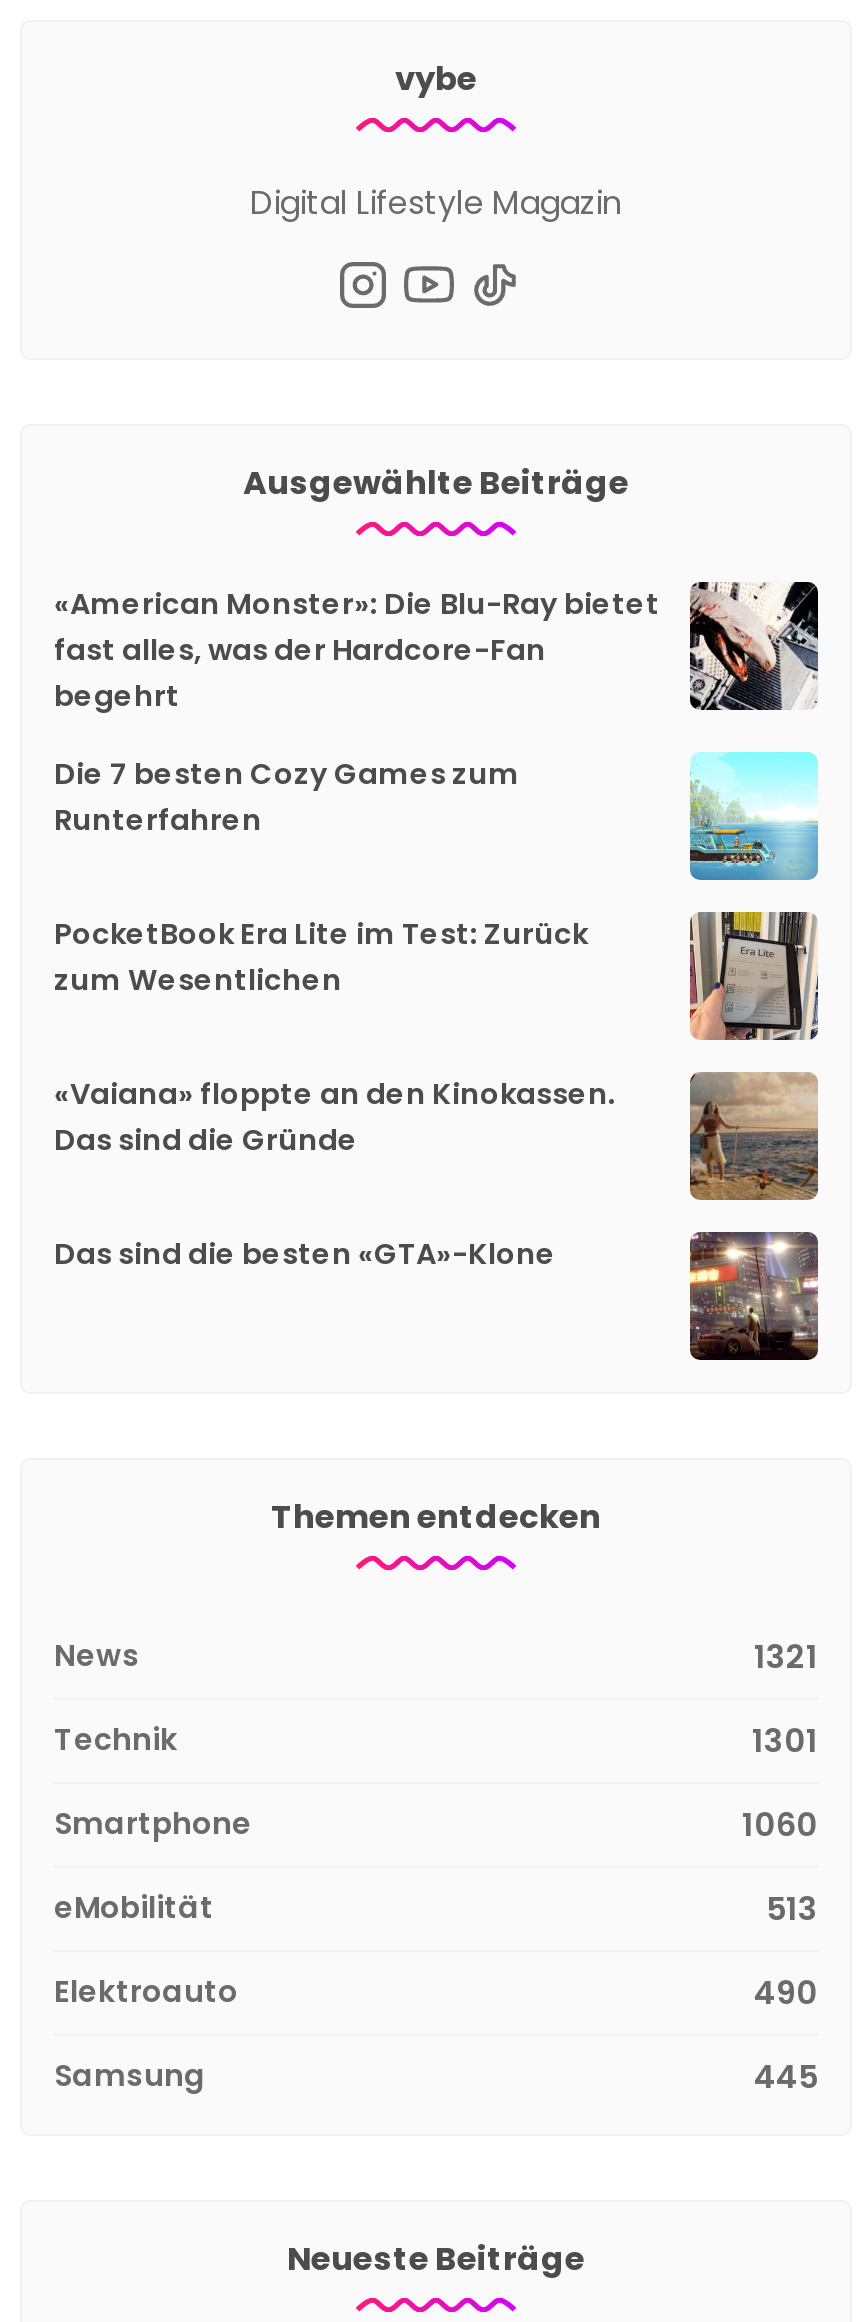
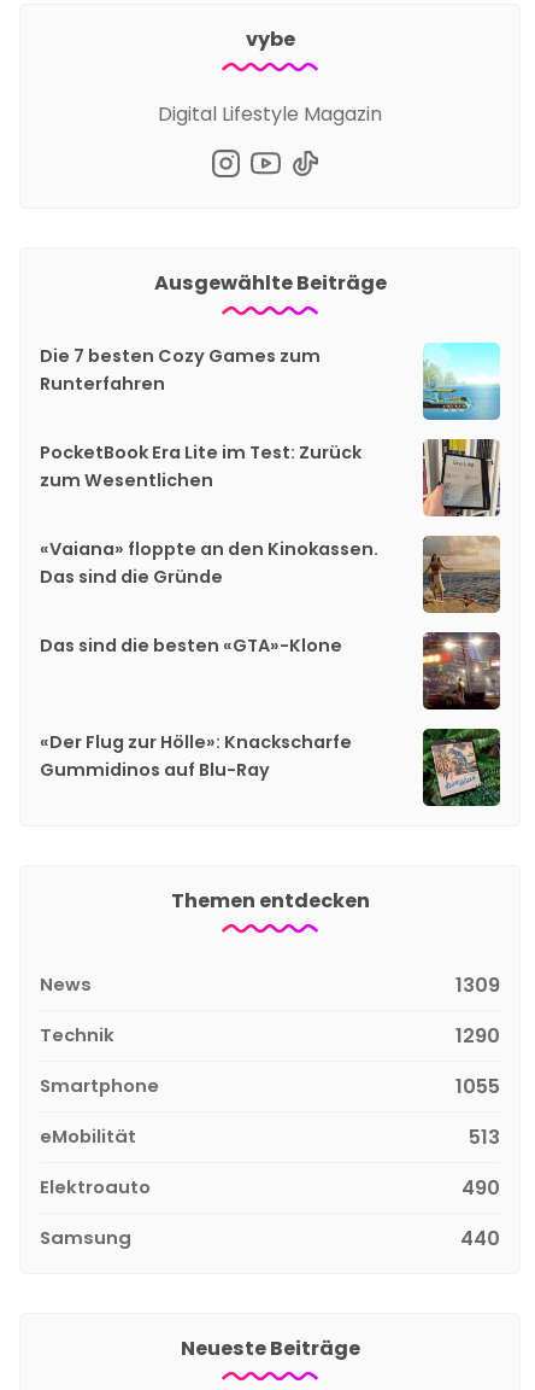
- [image]
- «American Monster»: Die Blu-Ray bietet
- fast alles, was der Hardcore-Fan
- begehrt

moved up: [image] | Die 7 besten Cozy Games zum | Runterfahren | PocketBook Era Lite im Test: Zurück | zum Wesentlichen | «Vaiana» floppte an den Kinokassen. | Das sind die Gründe | Das sind die besten «GTA»-Klone

moved up: [image]

+ «Der Flug zur Hölle»: Knackscharfe
+ Gummidinos auf Blu-Ray

+ [image]

- 1321
+ 1309

- 1301
+ 1290

- 1060
+ 1055

- 445
+ 440
